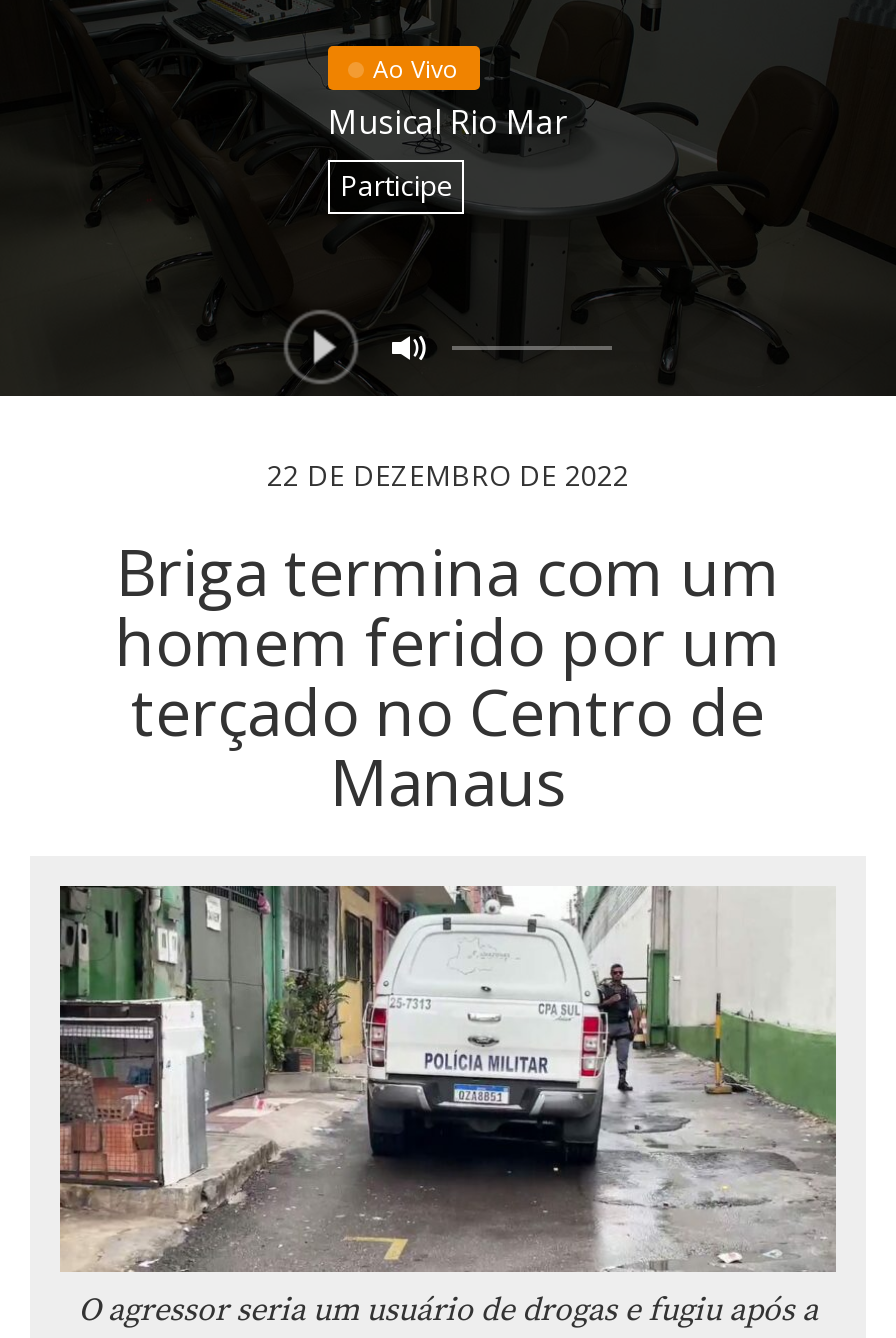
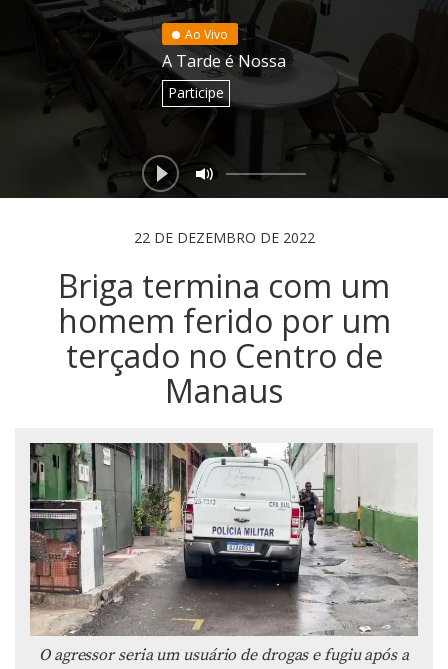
- Musical Rio Mar
+ A Tarde é Nossa
